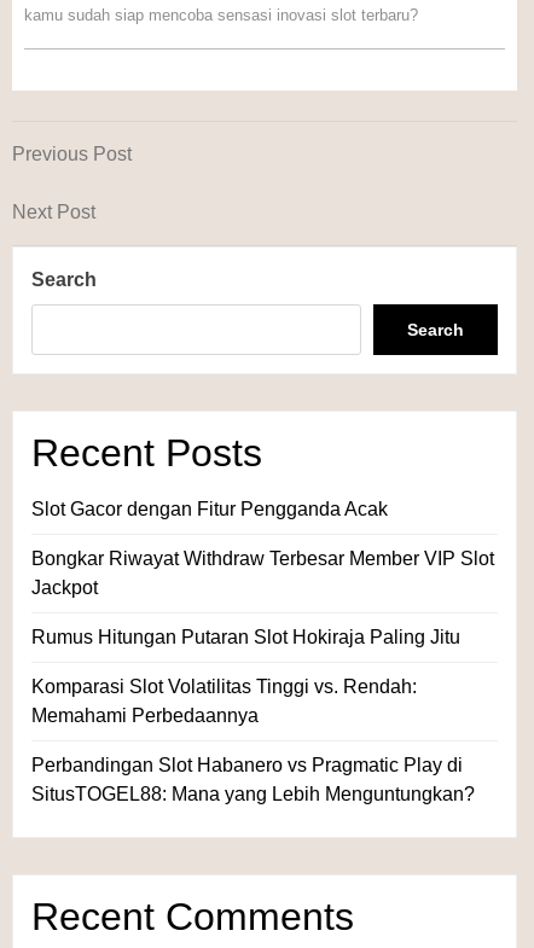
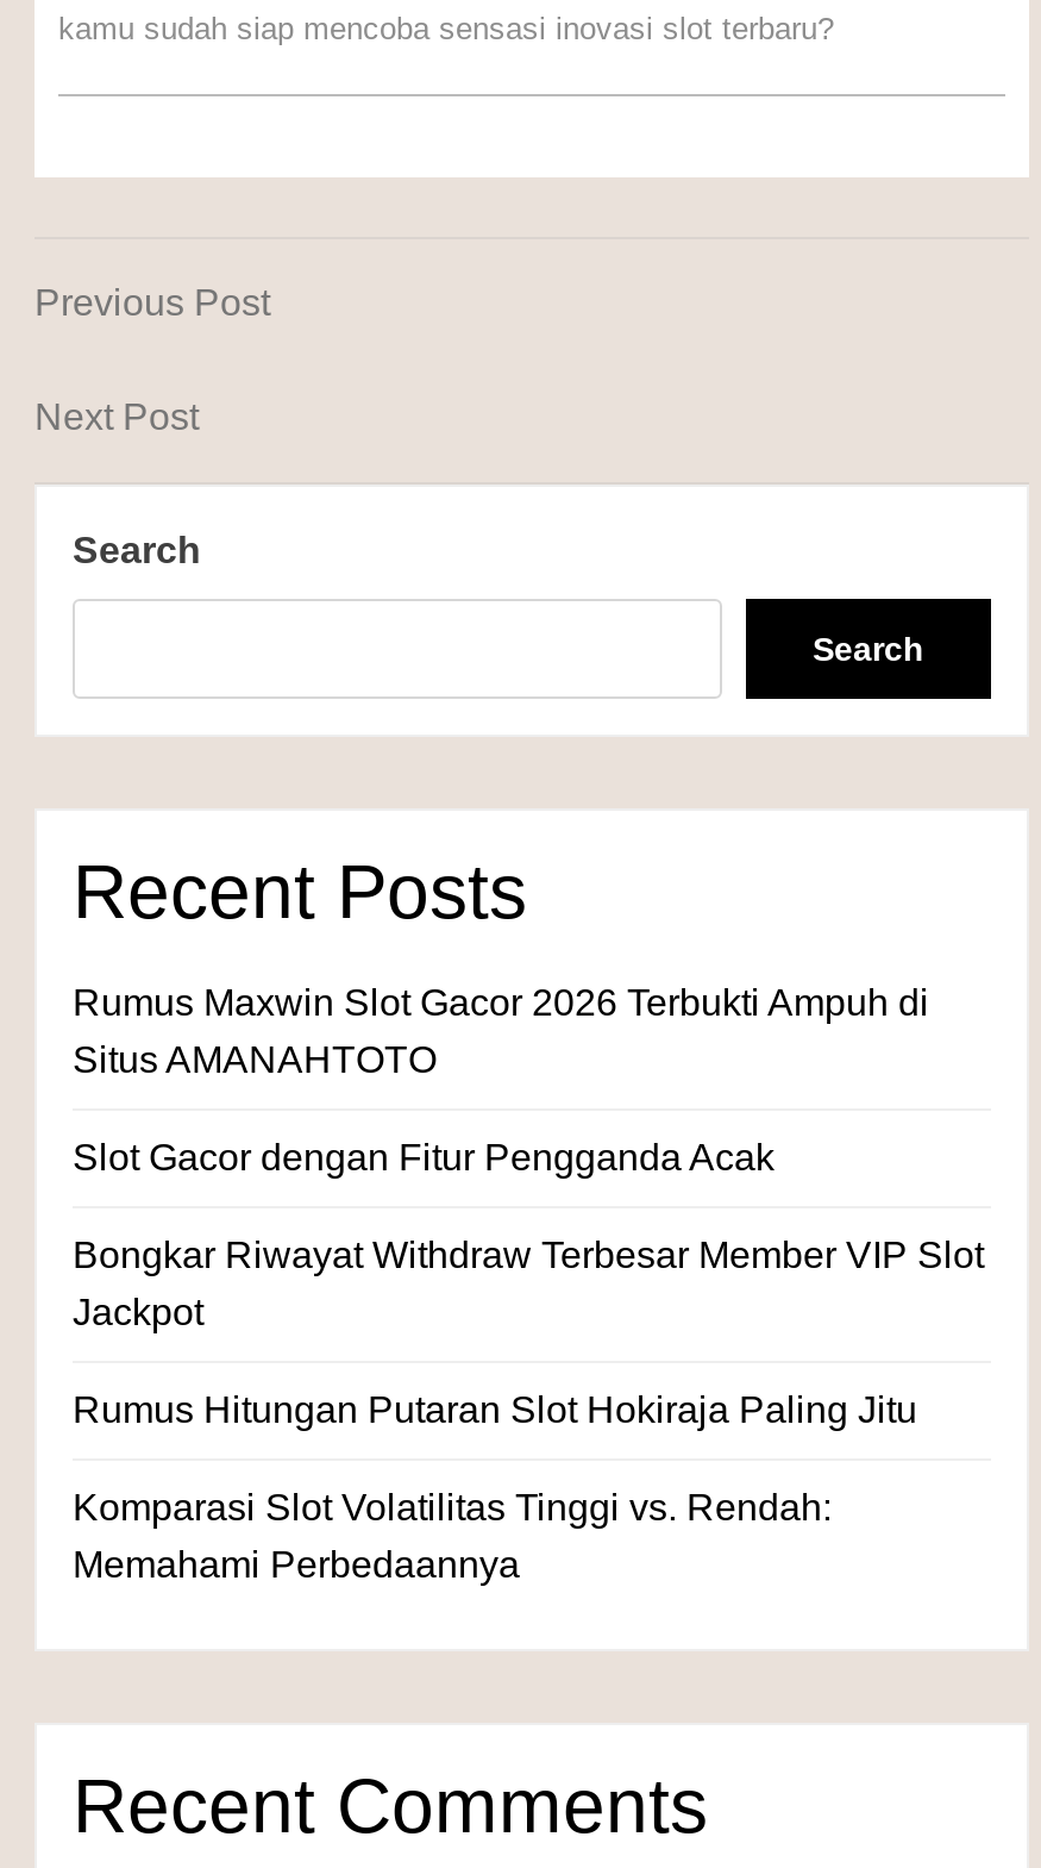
+ Rumus Maxwin Slot Gacor 2026 Terbukti Ampuh di
+ Situs AMANAHTOTO

moved down: Slot Gacor dengan Fitur Pengganda Acak | Bongkar Riwayat Withdraw Terbesar Member VIP Slot | Jackpot | Rumus Hitungan Putaran Slot Hokiraja Paling Jitu | Komparasi Slot Volatilitas Tinggi vs. Rendah: | Memahami Perbedaannya

- Perbandingan Slot Habanero vs Pragmatic Play di
- SitusTOGEL88: Mana yang Lebih Menguntungkan?
